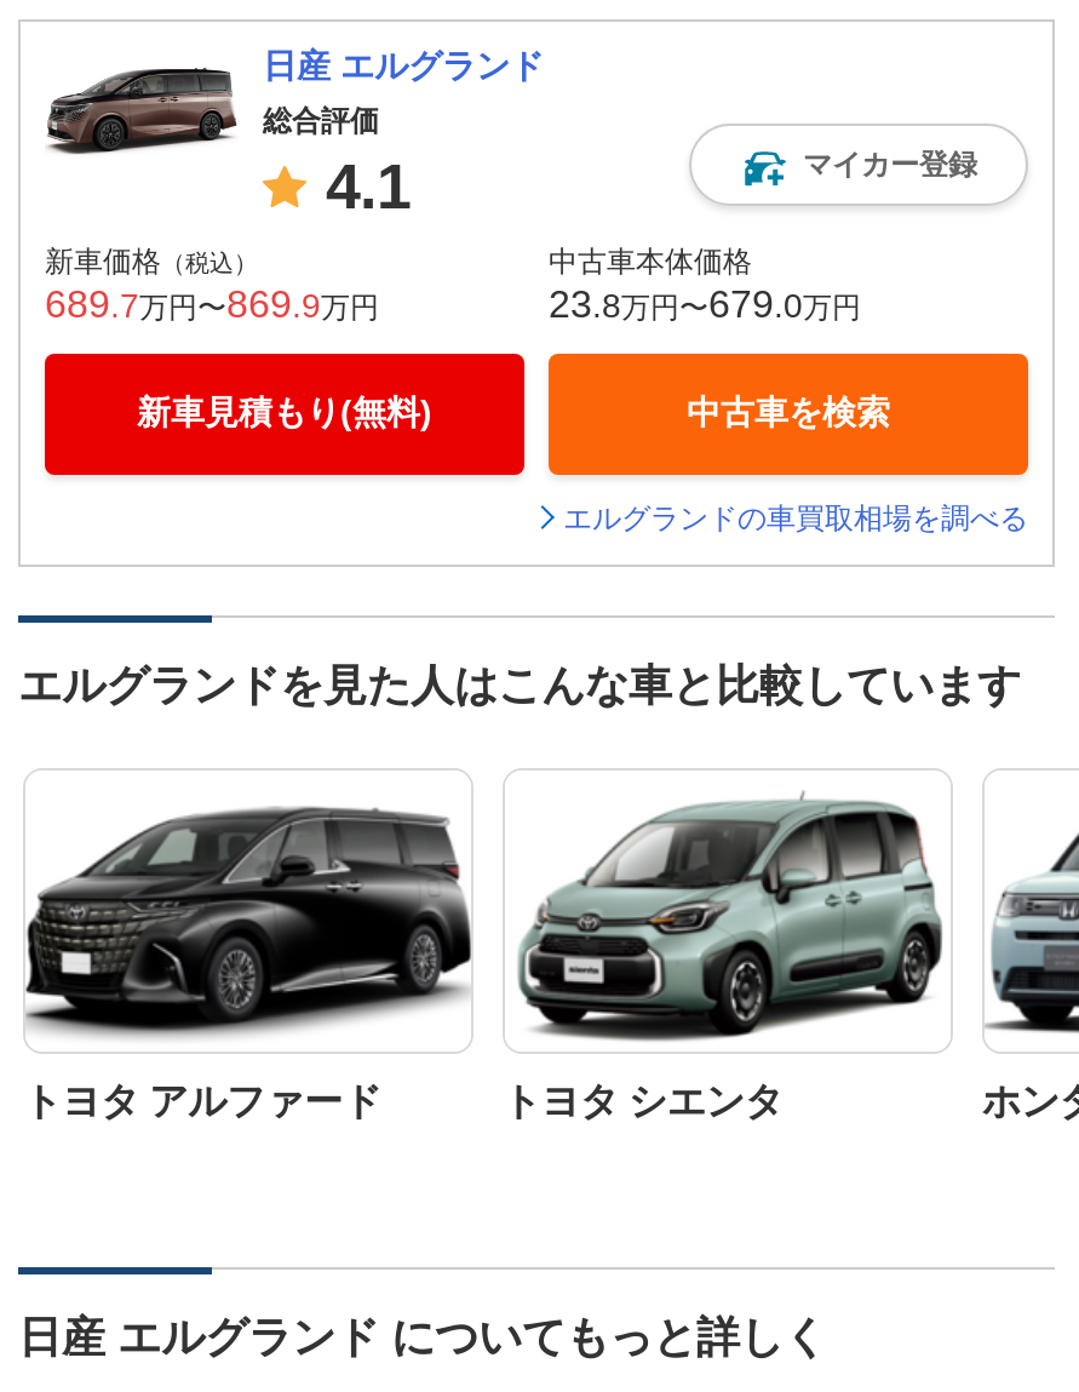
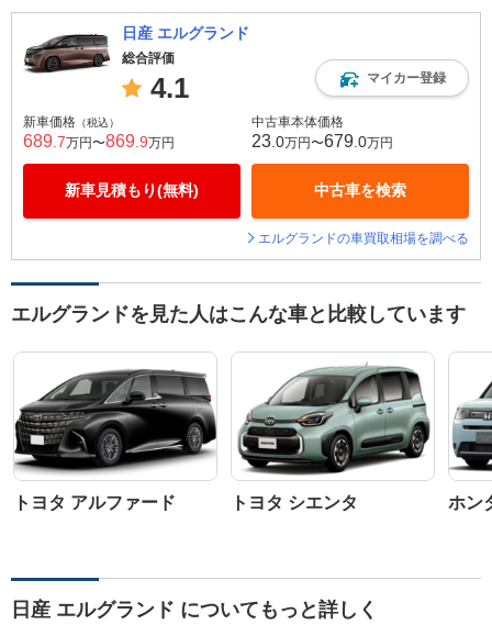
- 23.8万円〜679.0万円
+ 23.0万円〜679.0万円
